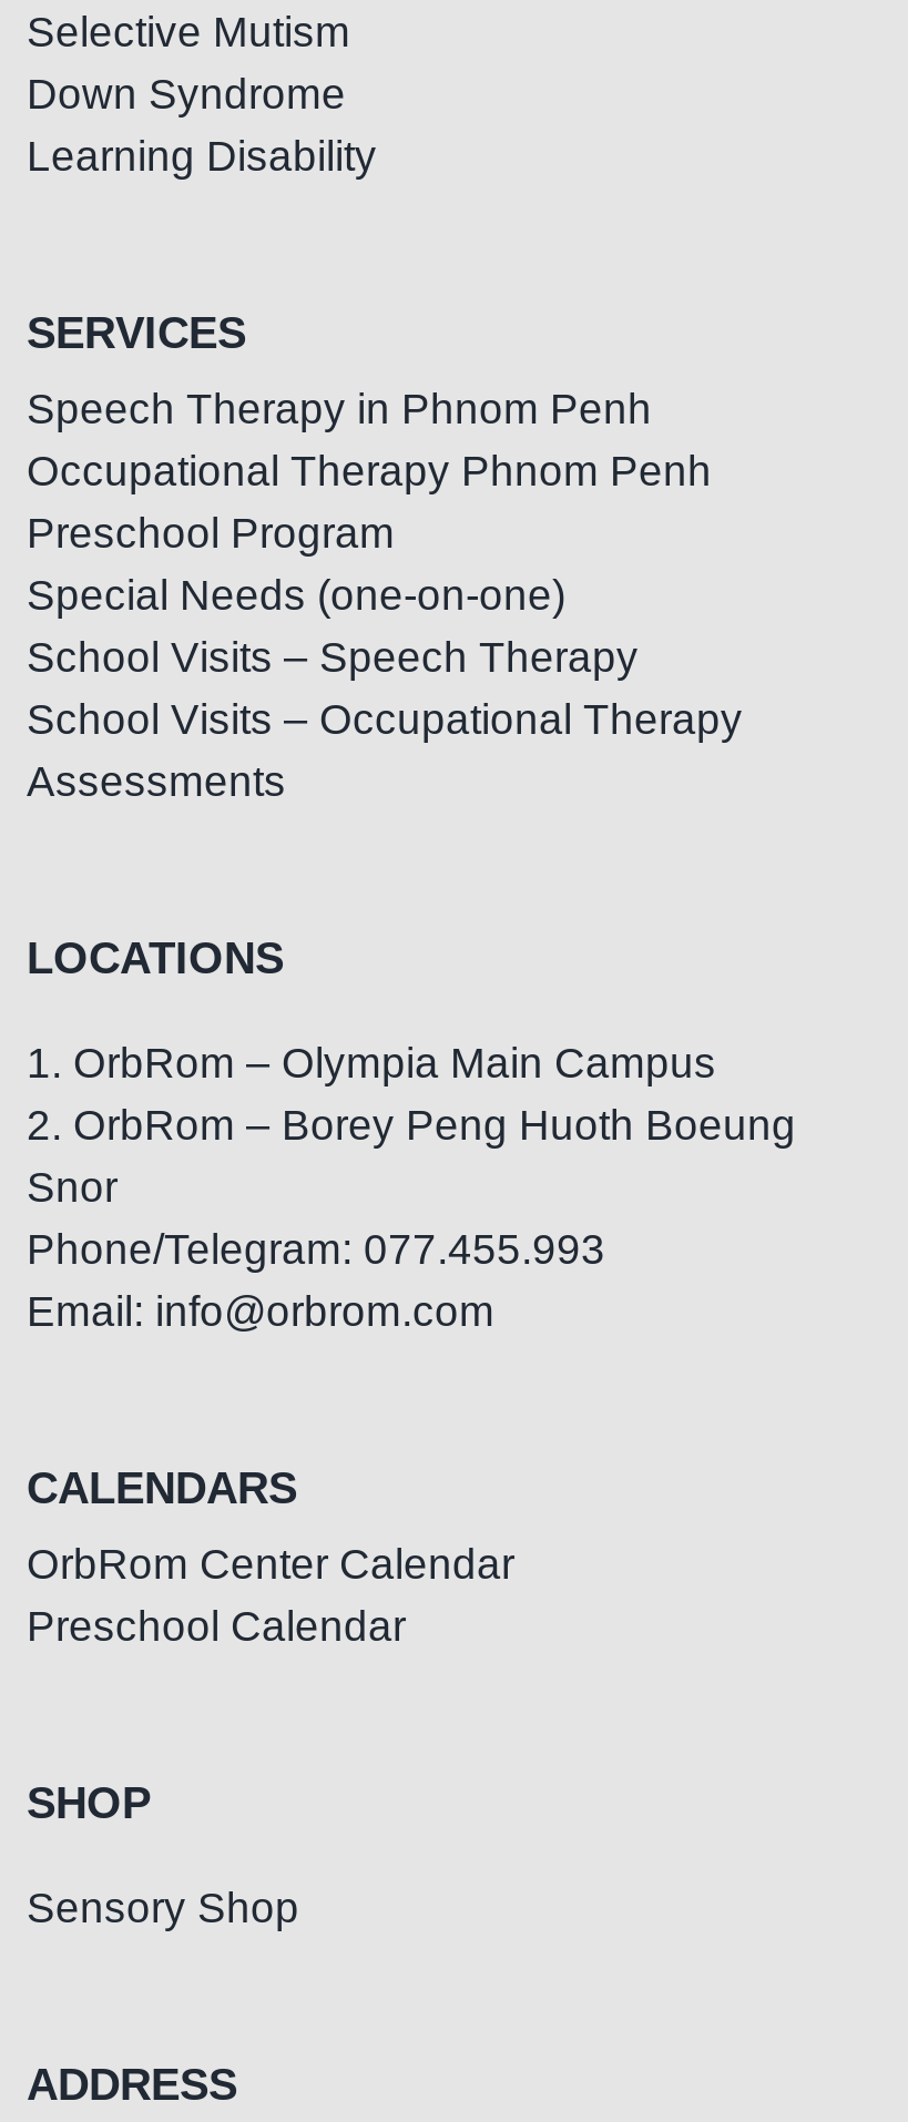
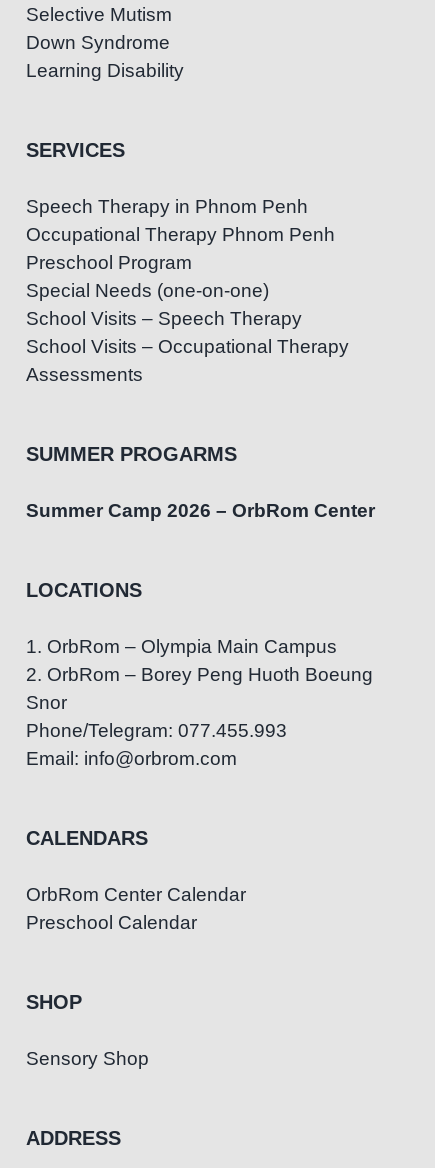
+ SUMMER PROGARMS
+ Summer Camp 2026 – OrbRom Center
